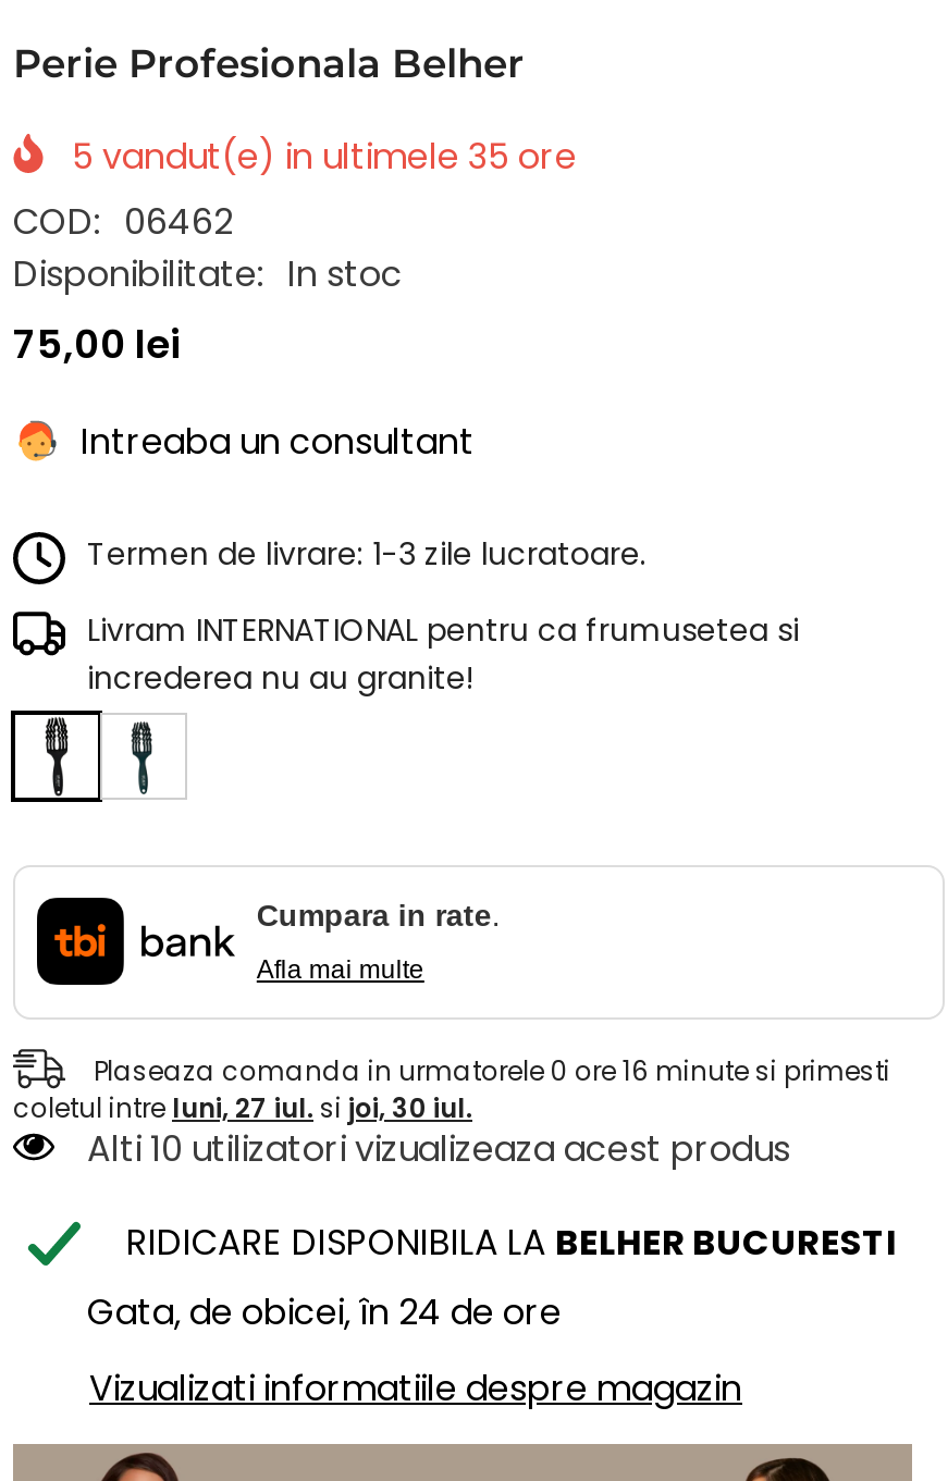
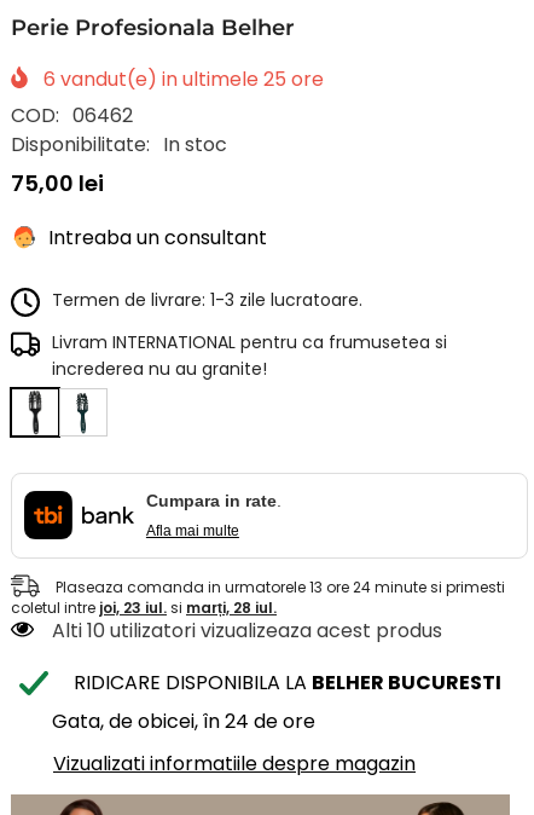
- 5 vandut(e) in ultimele 35 ore
+ 6 vandut(e) in ultimele 25 ore

- Plaseaza comanda in urmatorele 0 ore 16 minute si primesti
+ Plaseaza comanda in urmatorele 13 ore 24 minute si primesti

- coletul intre luni, 27 iul. si joi, 30 iul.
+ coletul intre joi, 23 iul. si marți, 28 iul.
